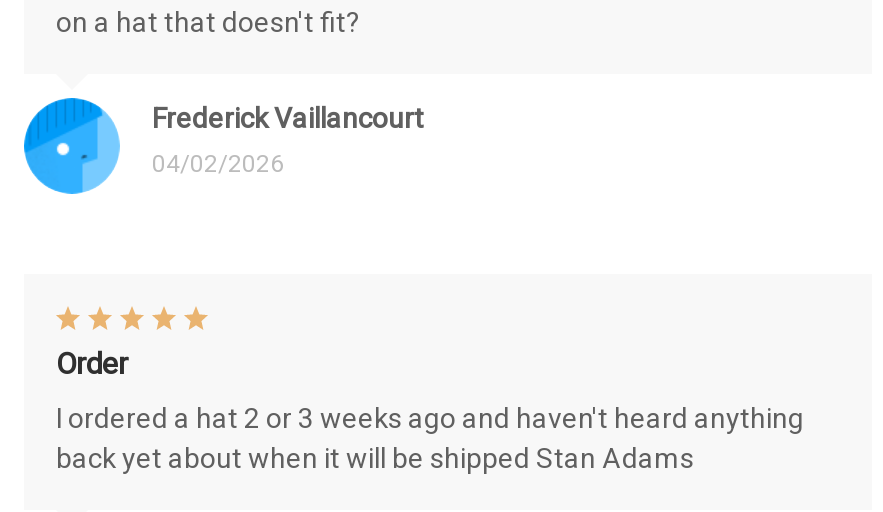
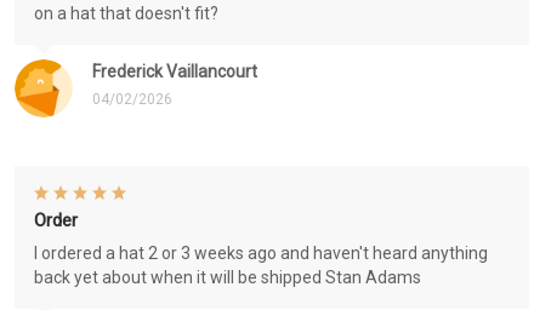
- [image]
+ [image]
